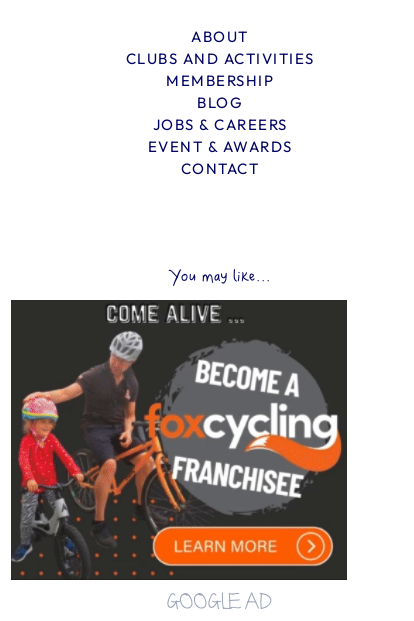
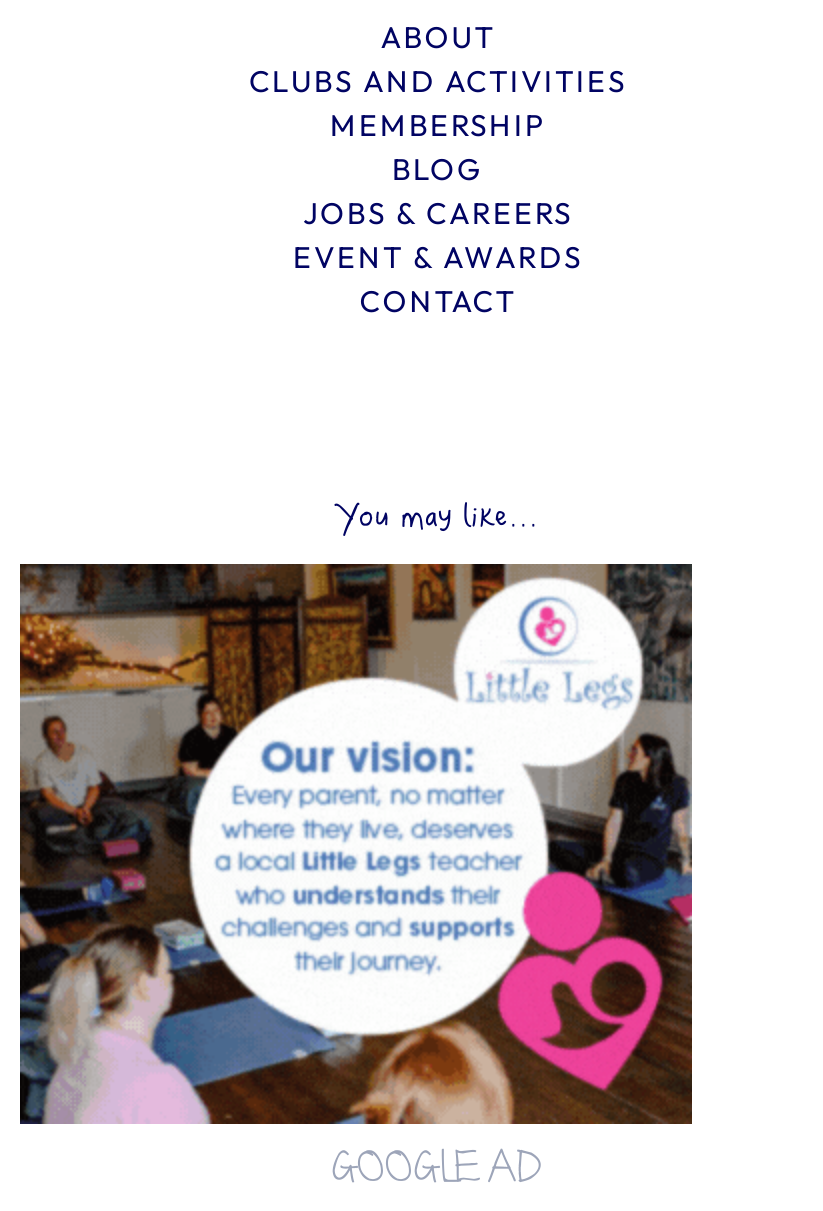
- [image]
+ [image]
